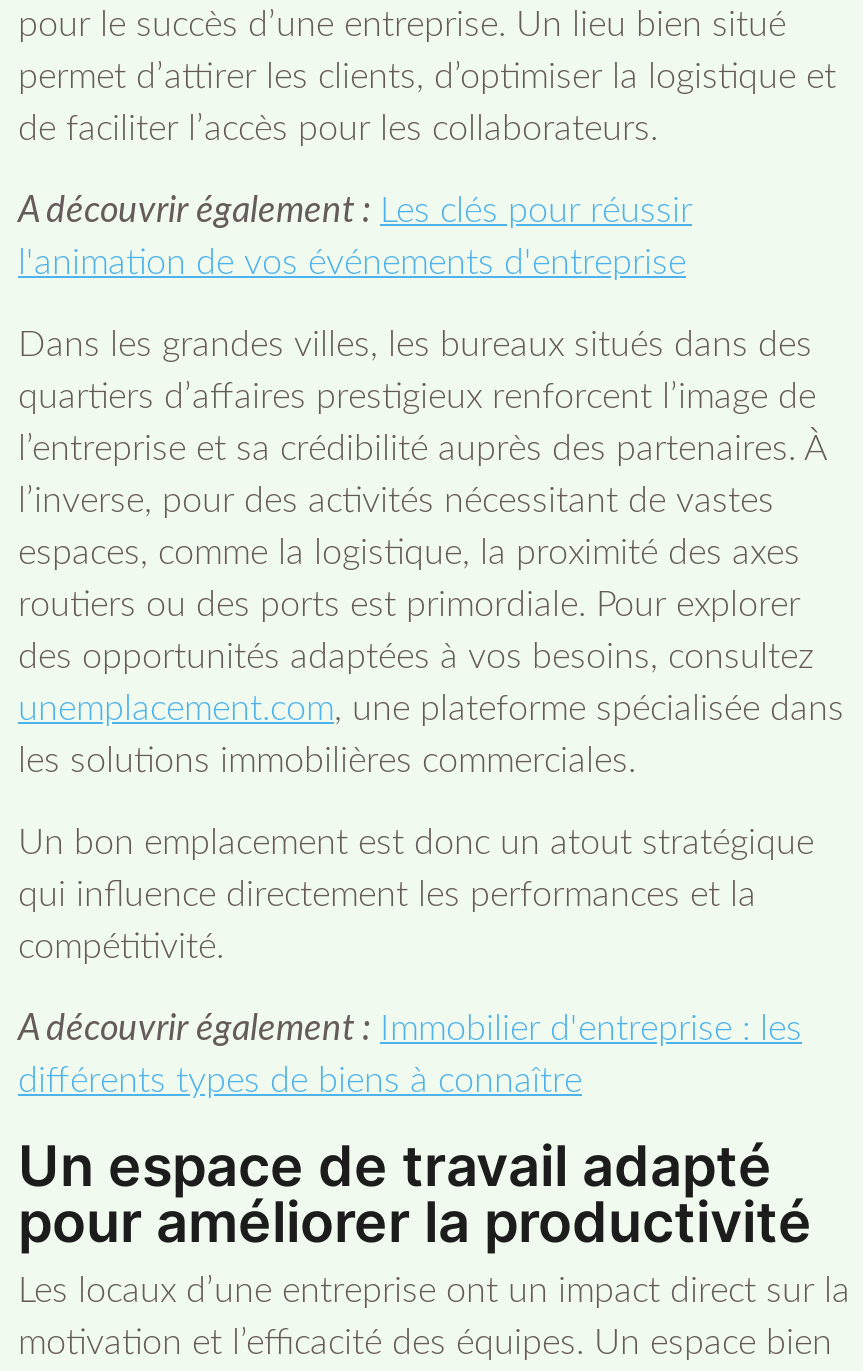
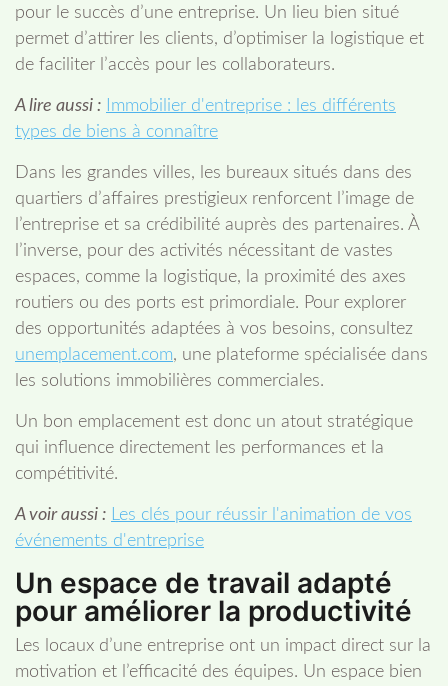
- A découvrir également : Les clés pour réussir
- l'animation de vos événements d'entreprise
+ A lire aussi : Immobilier d'entreprise : les différents
+ types de biens à connaître

- A découvrir également : Immobilier d'entreprise : les
- différents types de biens à connaître
+ A voir aussi : Les clés pour réussir l'animation de vos
+ événements d'entreprise
